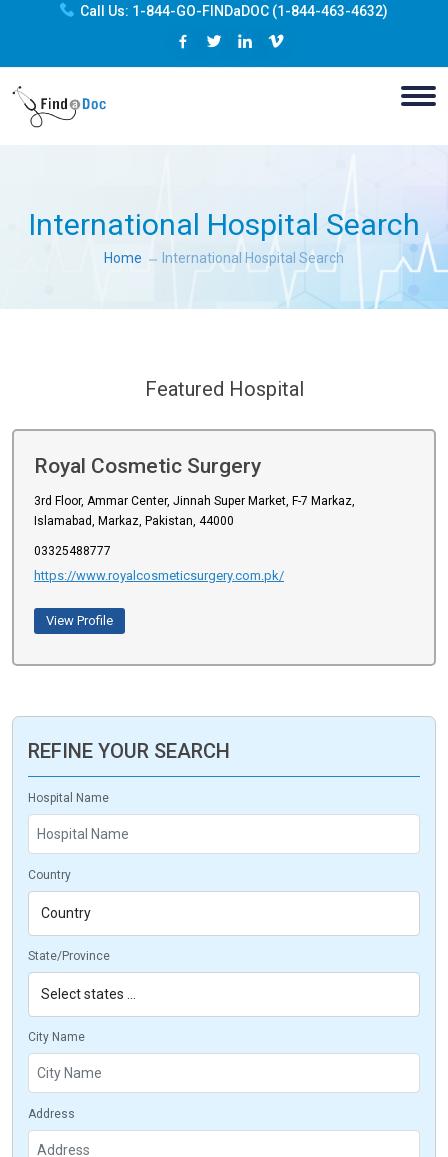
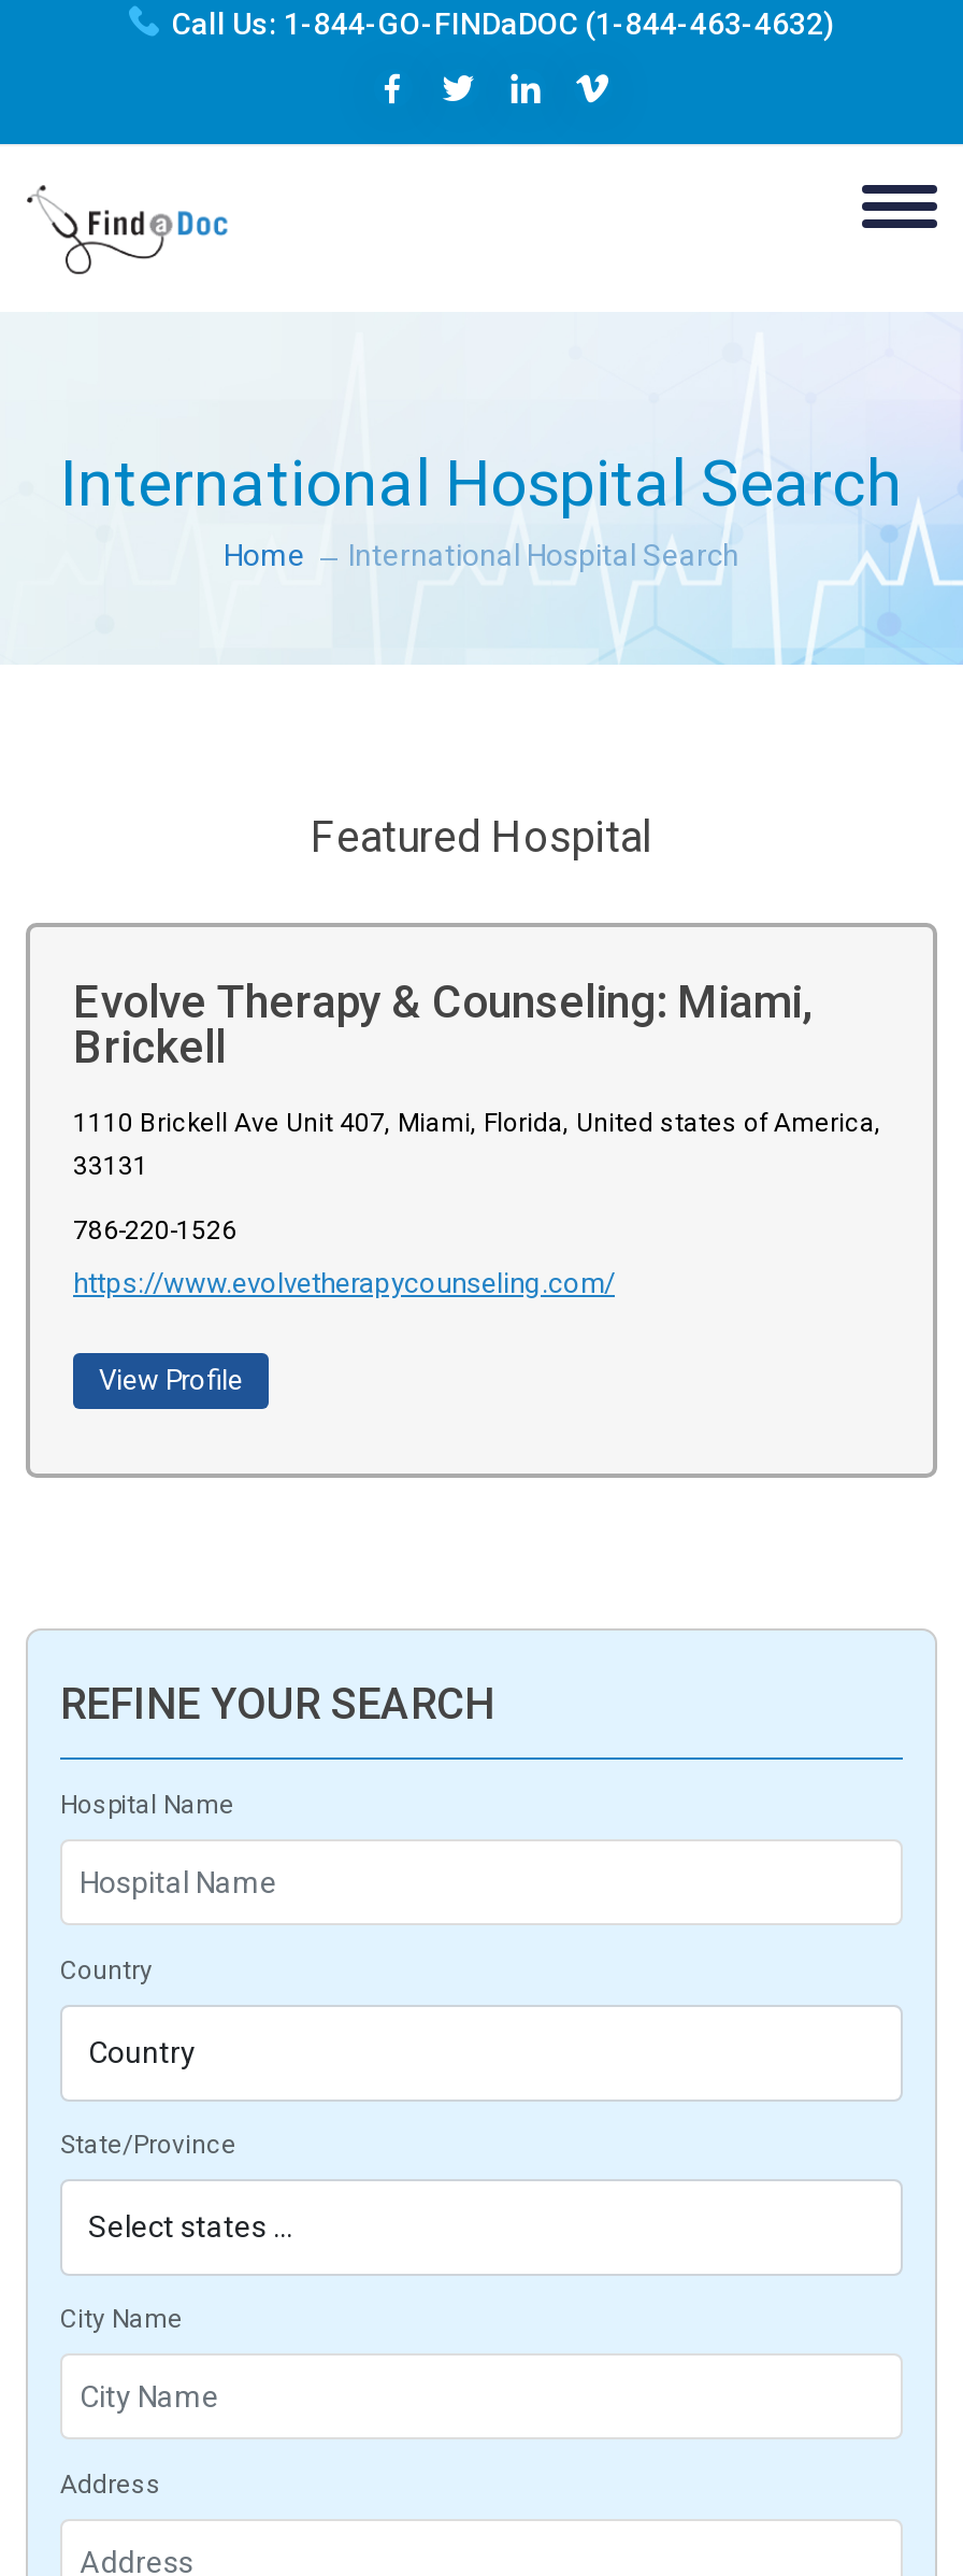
- Royal Cosmetic Surgery
+ Evolve Therapy & Counseling: Miami,
+ Brickell

- 3rd Floor, Ammar Center, Jinnah Super Market, F-7 Markaz,
- Islamabad, Markaz, Pakistan, 44000
+ 1110 Brickell Ave Unit 407, Miami, Florida, United states of America,
+ 33131

- 03325488777
+ 786-220-1526

- https://www.royalcosmeticsurgery.com.pk/
+ https://www.evolvetherapycounseling.com/
